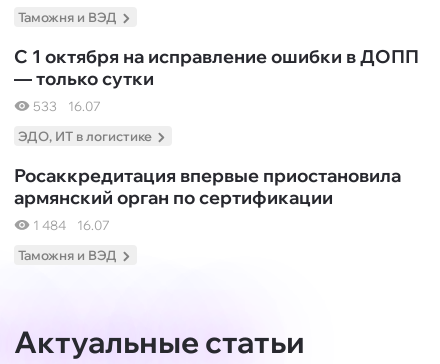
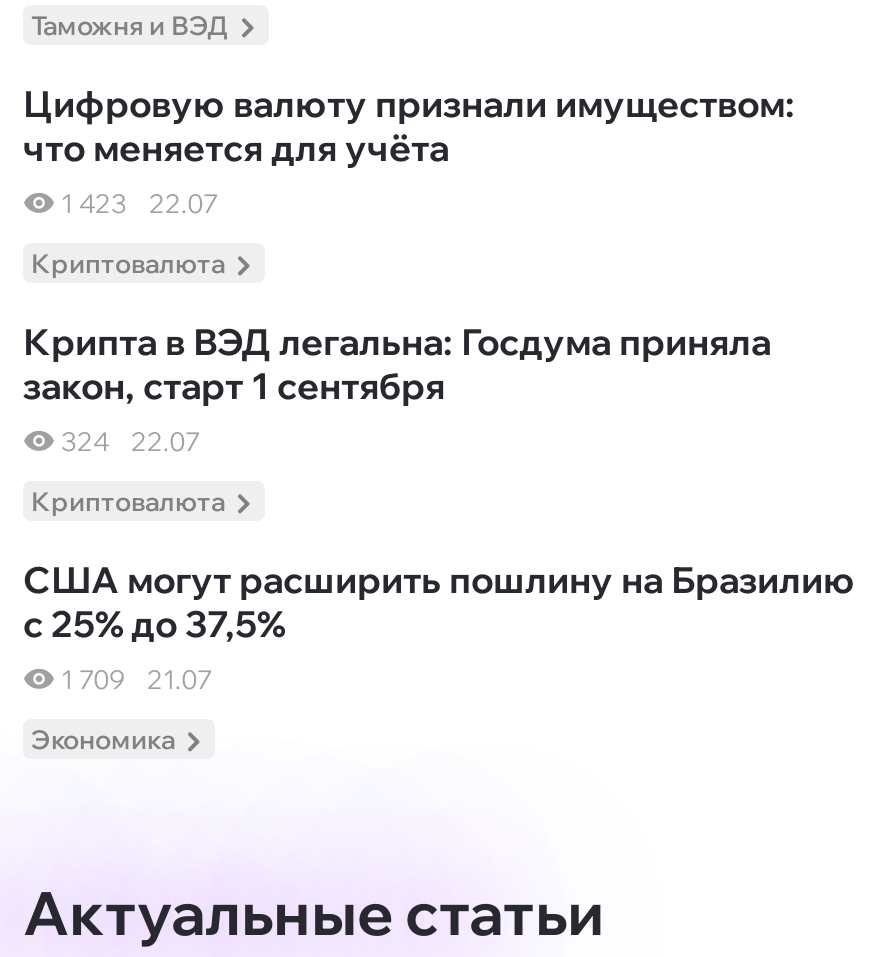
- С 1 октября на исправление ошибки в ДОПП
- — только сутки
- 533
- 16.07
- ЭДО, ИТ в логистике
- Росаккредитация впервые приостановила
- армянский орган по сертификации
- 1 484
- 16.07
- Таможня и ВЭД
+ Цифровую валюту признали имуществом:
+ что меняется для учёта
+ 1 423
+ 22.07
+ Криптовалюта
+ Крипта в ВЭД легальна: Госдума приняла
+ закон, старт 1 сентября
+ 324
+ 22.07
+ Криптовалюта
+ США могут расширить пошлину на Бразилию
+ с 25% до 37,5%
+ 1 709
+ 21.07
+ Экономика
